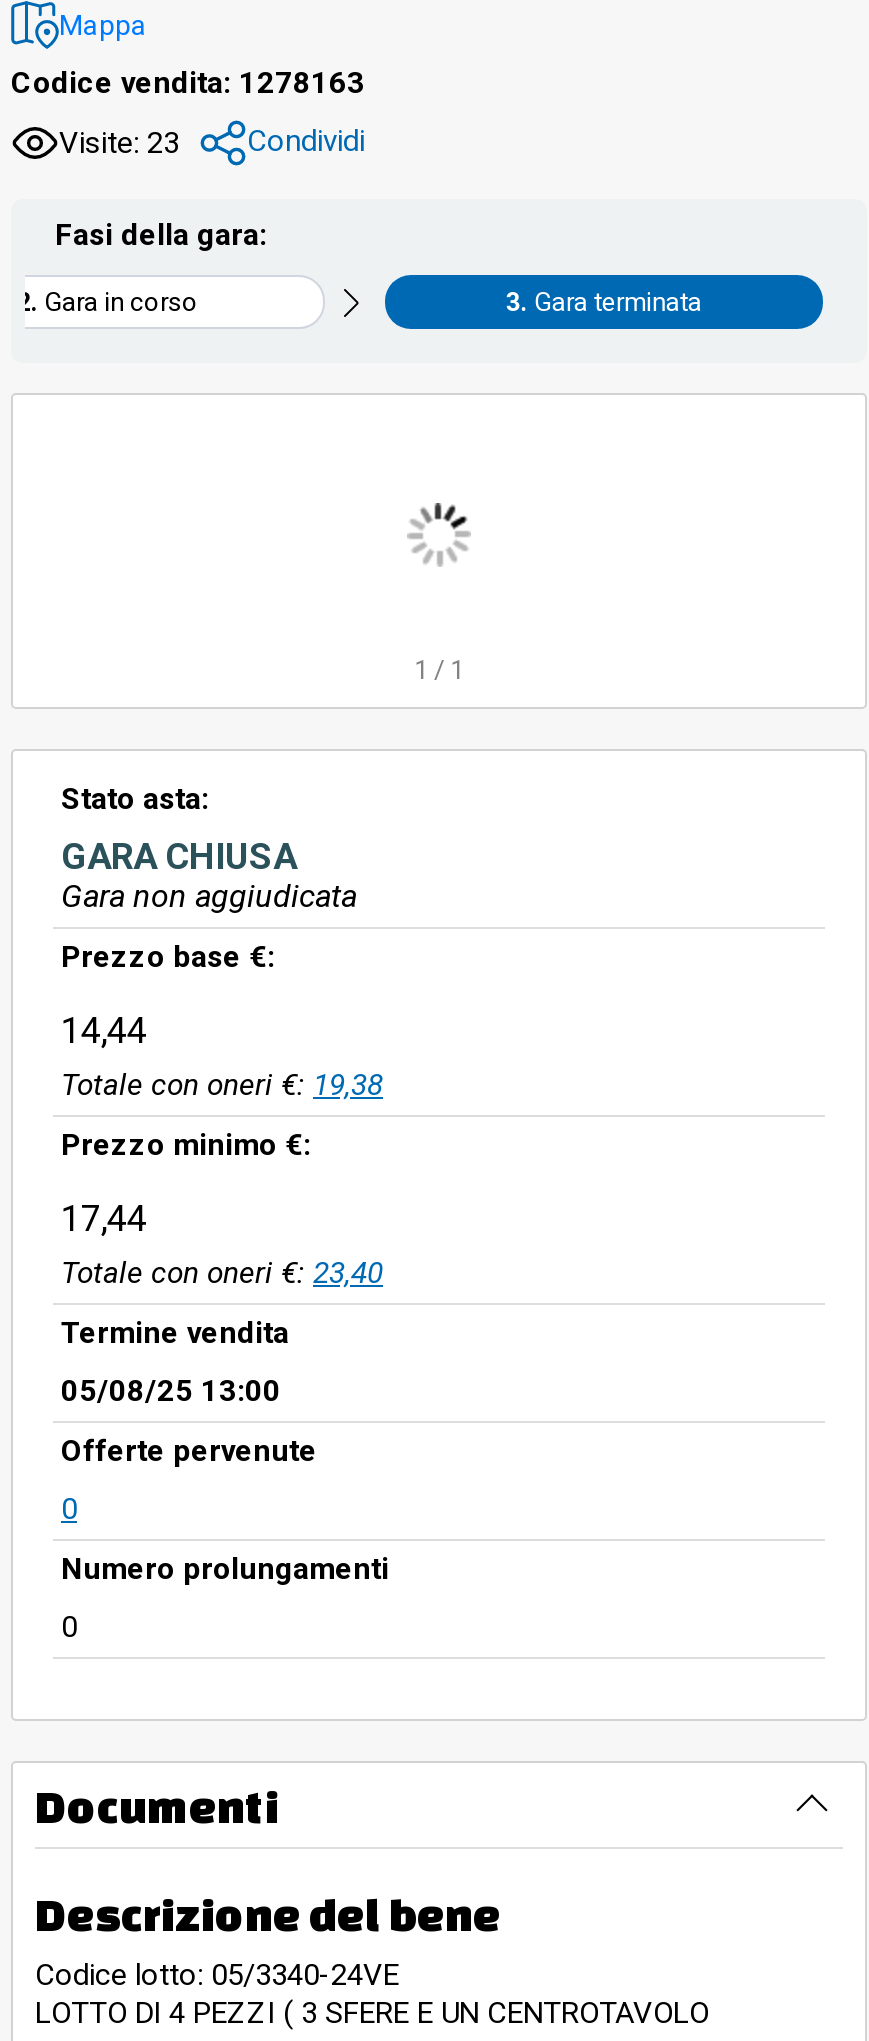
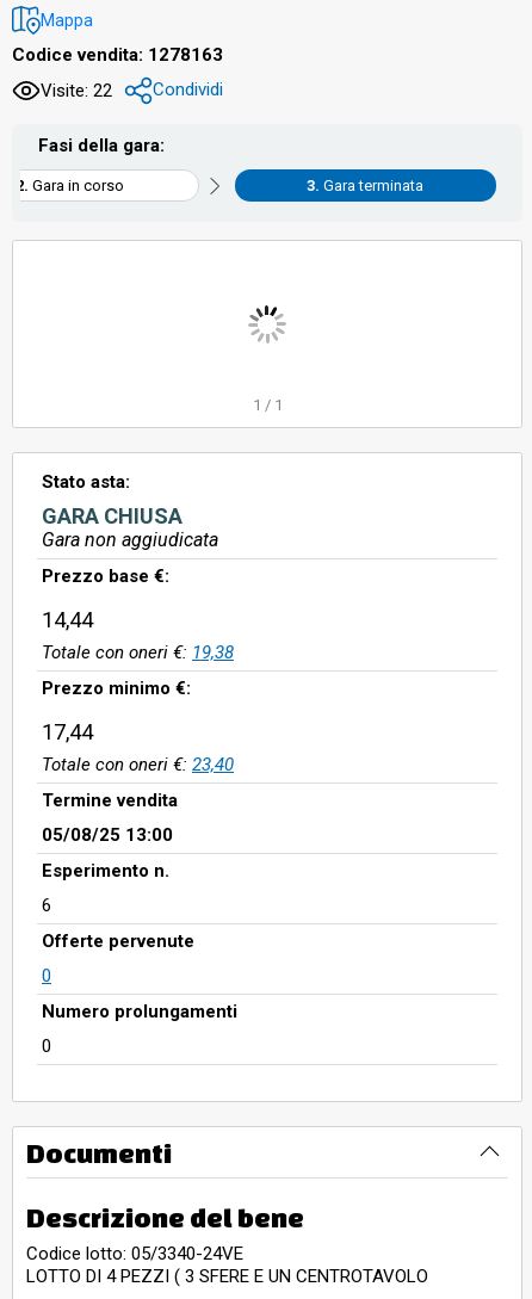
- Visite: 23 Condividi
+ Visite: 22 Condividi

+ Esperimento n.
+ 6
